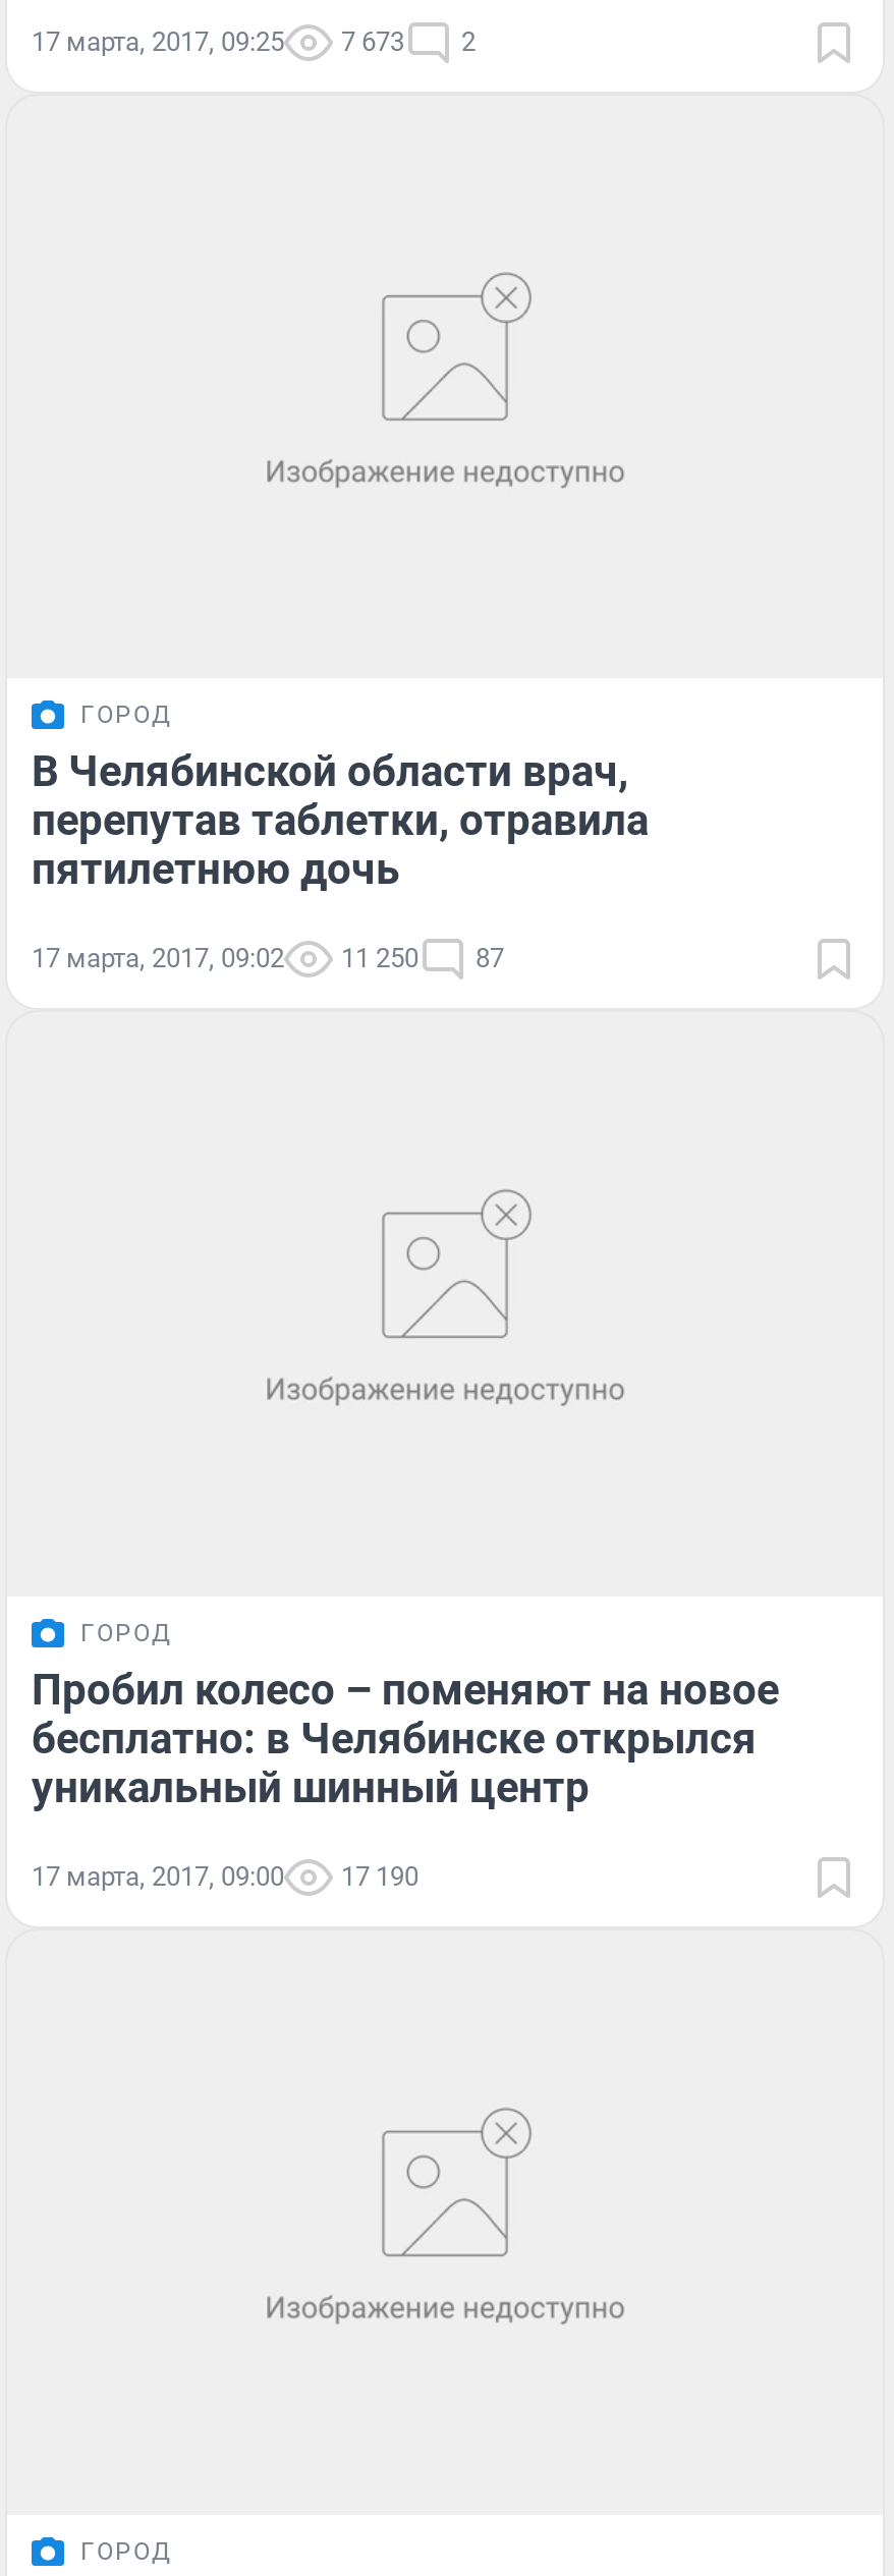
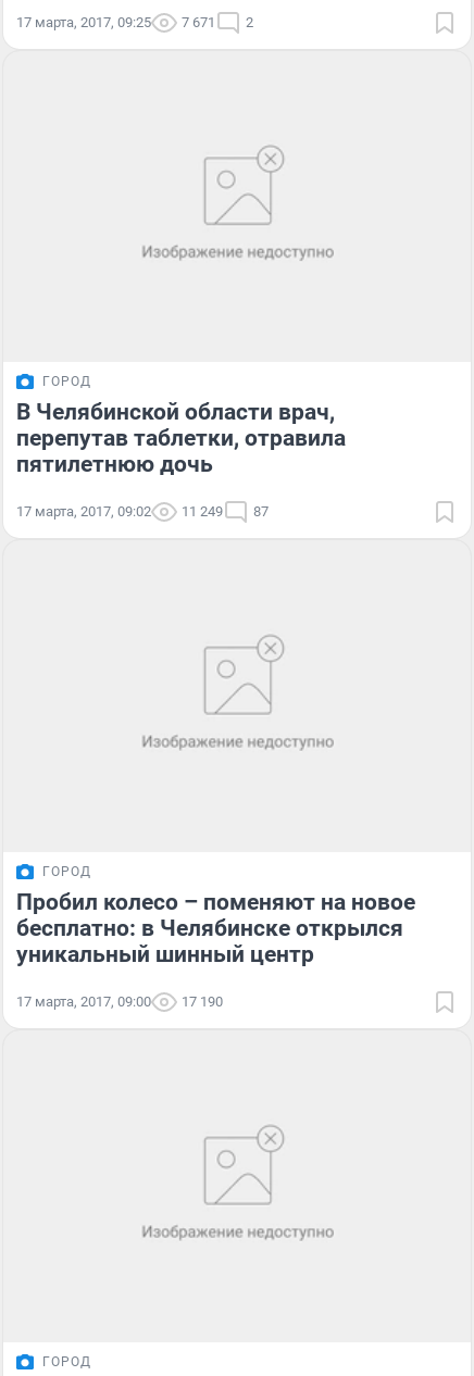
- 17 марта, 2017, 09:25 7 673 2
+ 17 марта, 2017, 09:25 7 671 2

- 17 марта, 2017, 09:02 11 250 87
+ 17 марта, 2017, 09:02 11 249 87
